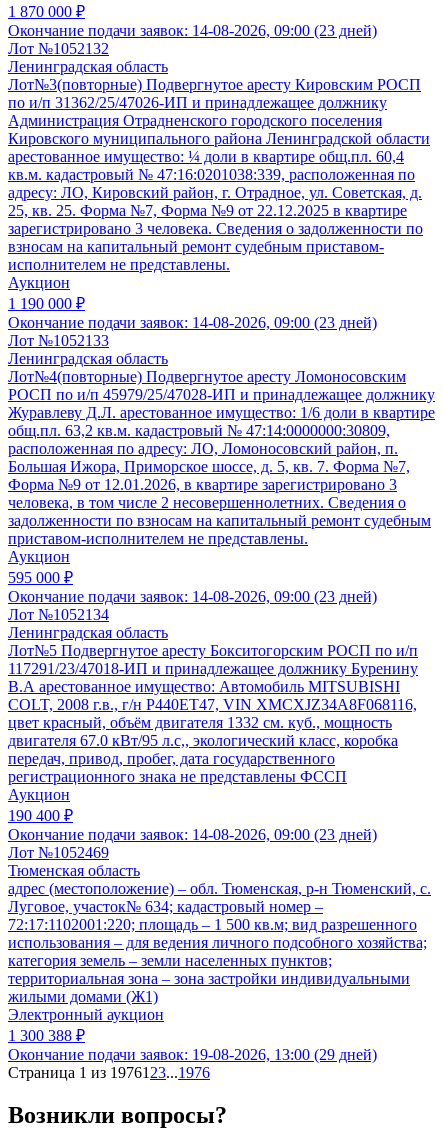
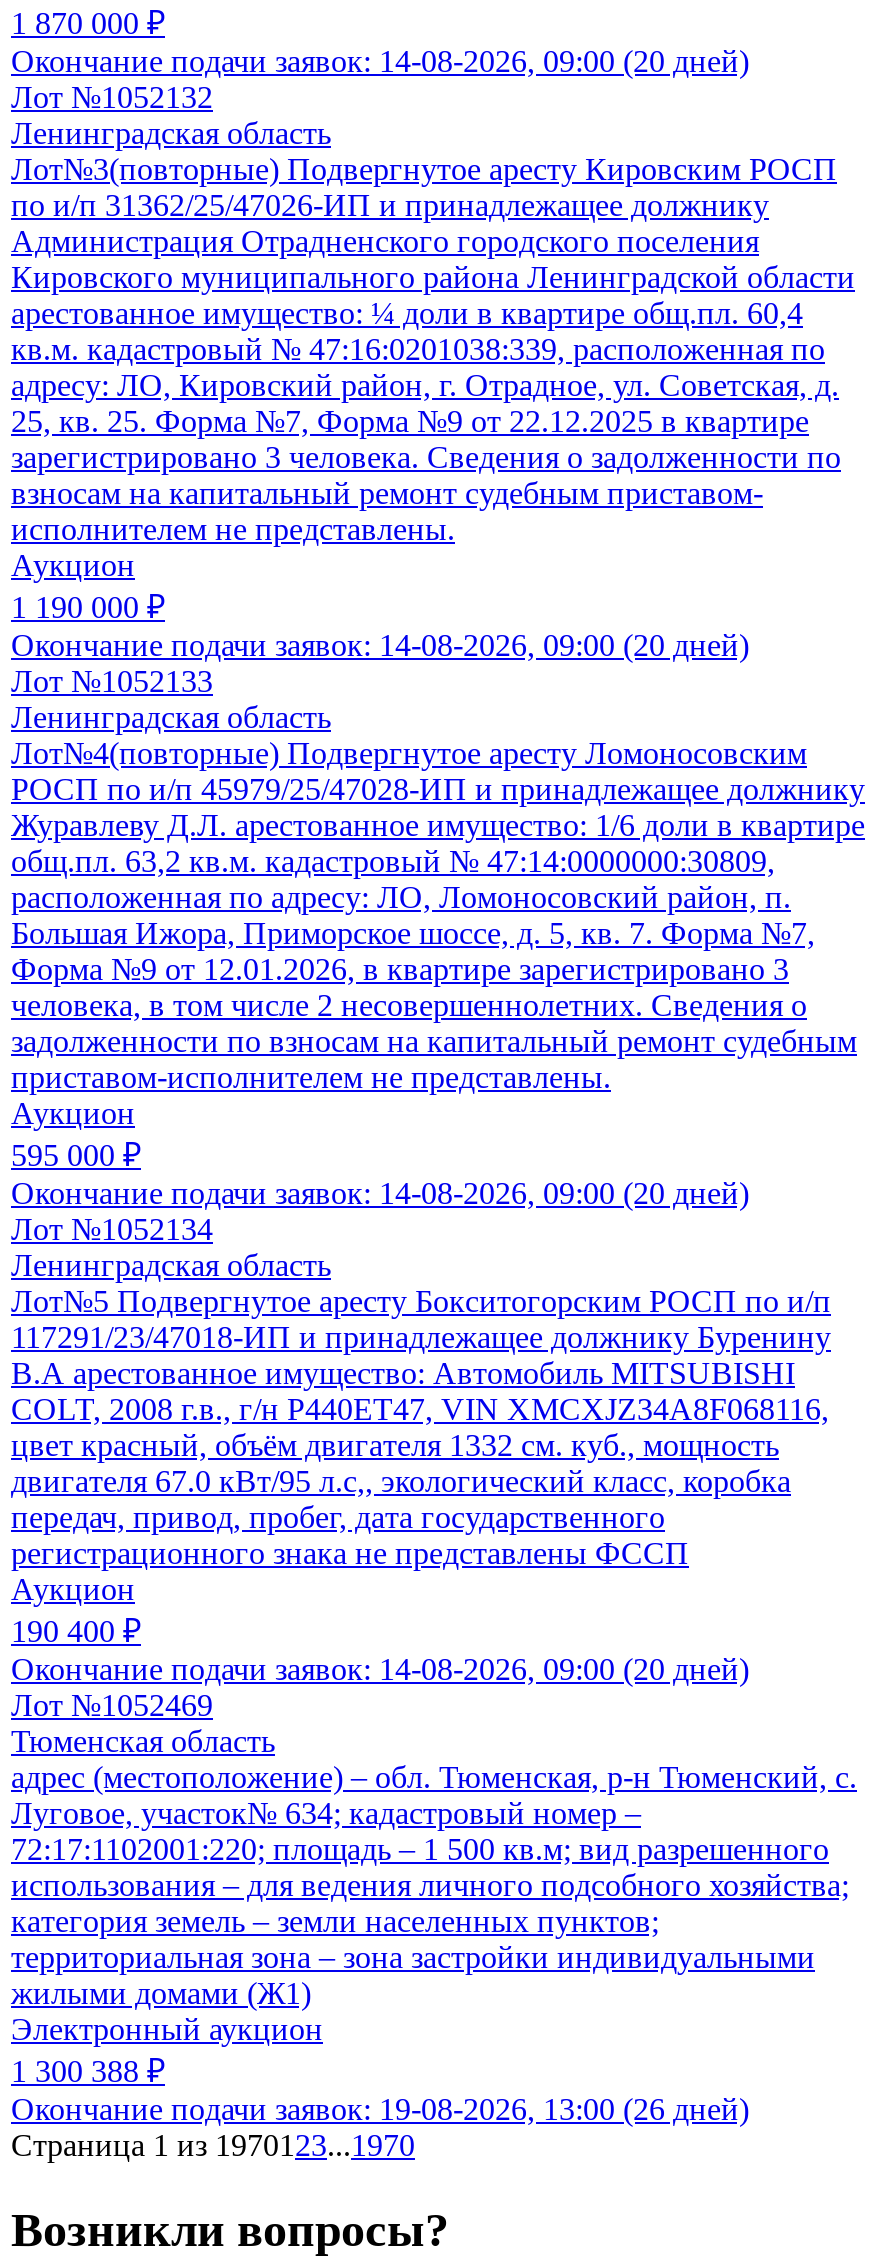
- Окончание подачи заявок: 14-08-2026, 09:00 (23 дней)
+ Окончание подачи заявок: 14-08-2026, 09:00 (20 дней)

- Окончание подачи заявок: 14-08-2026, 09:00 (23 дней)
+ Окончание подачи заявок: 14-08-2026, 09:00 (20 дней)

- Окончание подачи заявок: 14-08-2026, 09:00 (23 дней)
+ Окончание подачи заявок: 14-08-2026, 09:00 (20 дней)

- Окончание подачи заявок: 14-08-2026, 09:00 (23 дней)
+ Окончание подачи заявок: 14-08-2026, 09:00 (20 дней)

- Окончание подачи заявок: 19-08-2026, 13:00 (29 дней)
+ Окончание подачи заявок: 19-08-2026, 13:00 (26 дней)

- Страница 1 из 19761 23...1976
+ Страница 1 из 19701 23...1970
